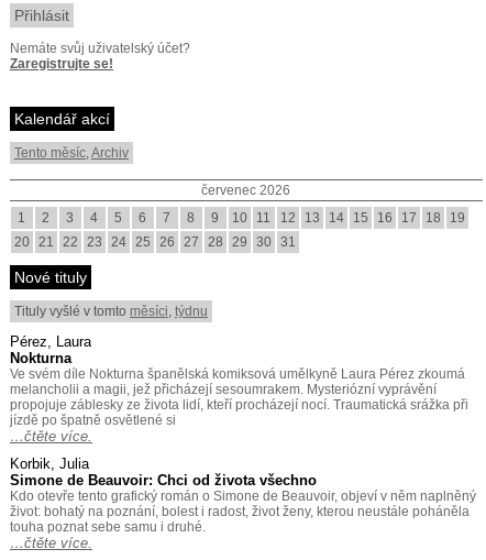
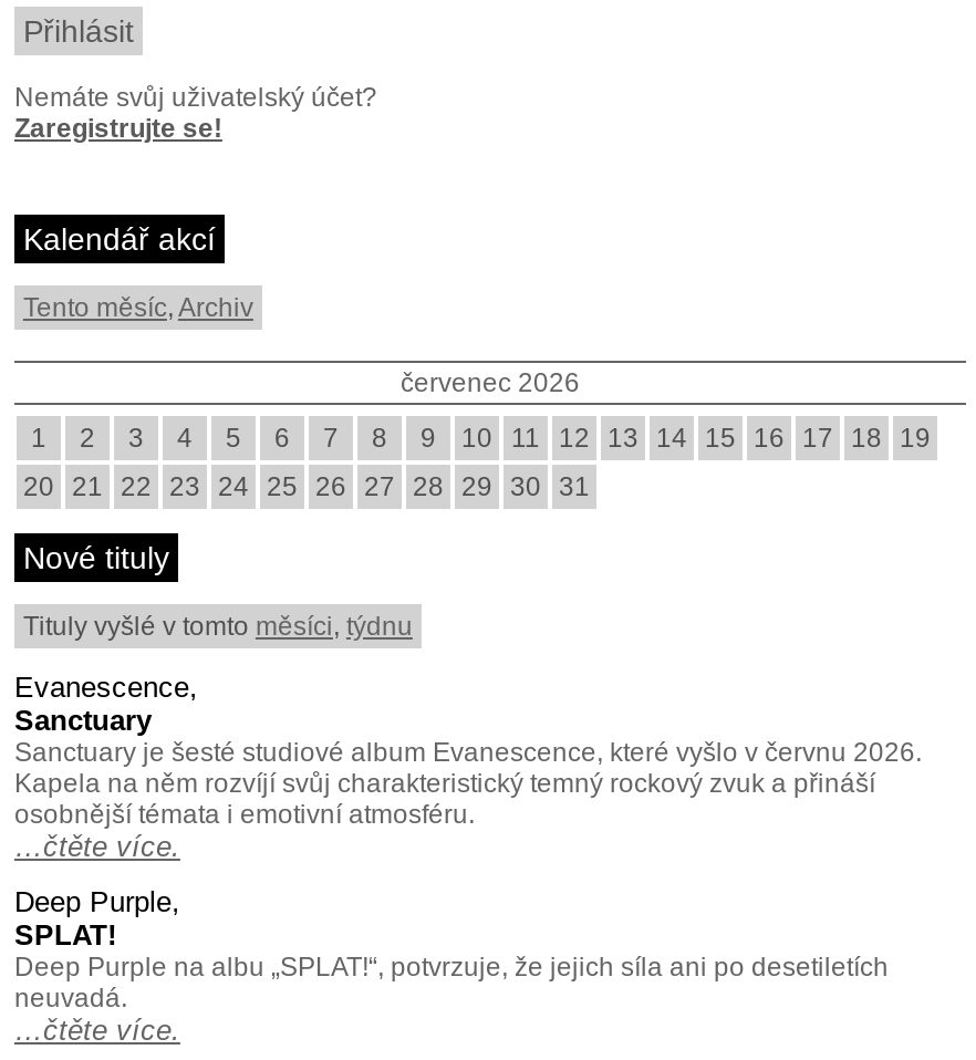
- Pérez, Laura
- Nokturna
- Ve svém díle Nokturna španělská komiksová umělkyně Laura Pérez zkoumá
- melancholii a magii, jež přicházejí sesoumrakem. Mysteriózní vyprávění
- propojuje záblesky ze života lidí, kteří procházejí nocí. Traumatická srážka při
- jízdě po špatně osvětlené si
+ Evanescence,
+ Sanctuary
+ Sanctuary je šesté studiové album Evanescence, které vyšlo v červnu 2026.
+ Kapela na něm rozvíjí svůj charakteristický temný rockový zvuk a přináší
+ osobnější témata i emotivní atmosféru.

- Korbik, Julia
- Simone de Beauvoir: Chci od života všechno
- Kdo otevře tento grafický román o Simone de Beauvoir, objeví v něm naplněný
- život: bohatý na poznání, bolest i radost, život ženy, kterou neustále poháněla
- touha poznat sebe samu i druhé.
+ Deep Purple,
+ SPLAT!
+ Deep Purple na albu „SPLAT!“, potvrzuje, že jejich síla ani po desetiletích
+ neuvadá.
